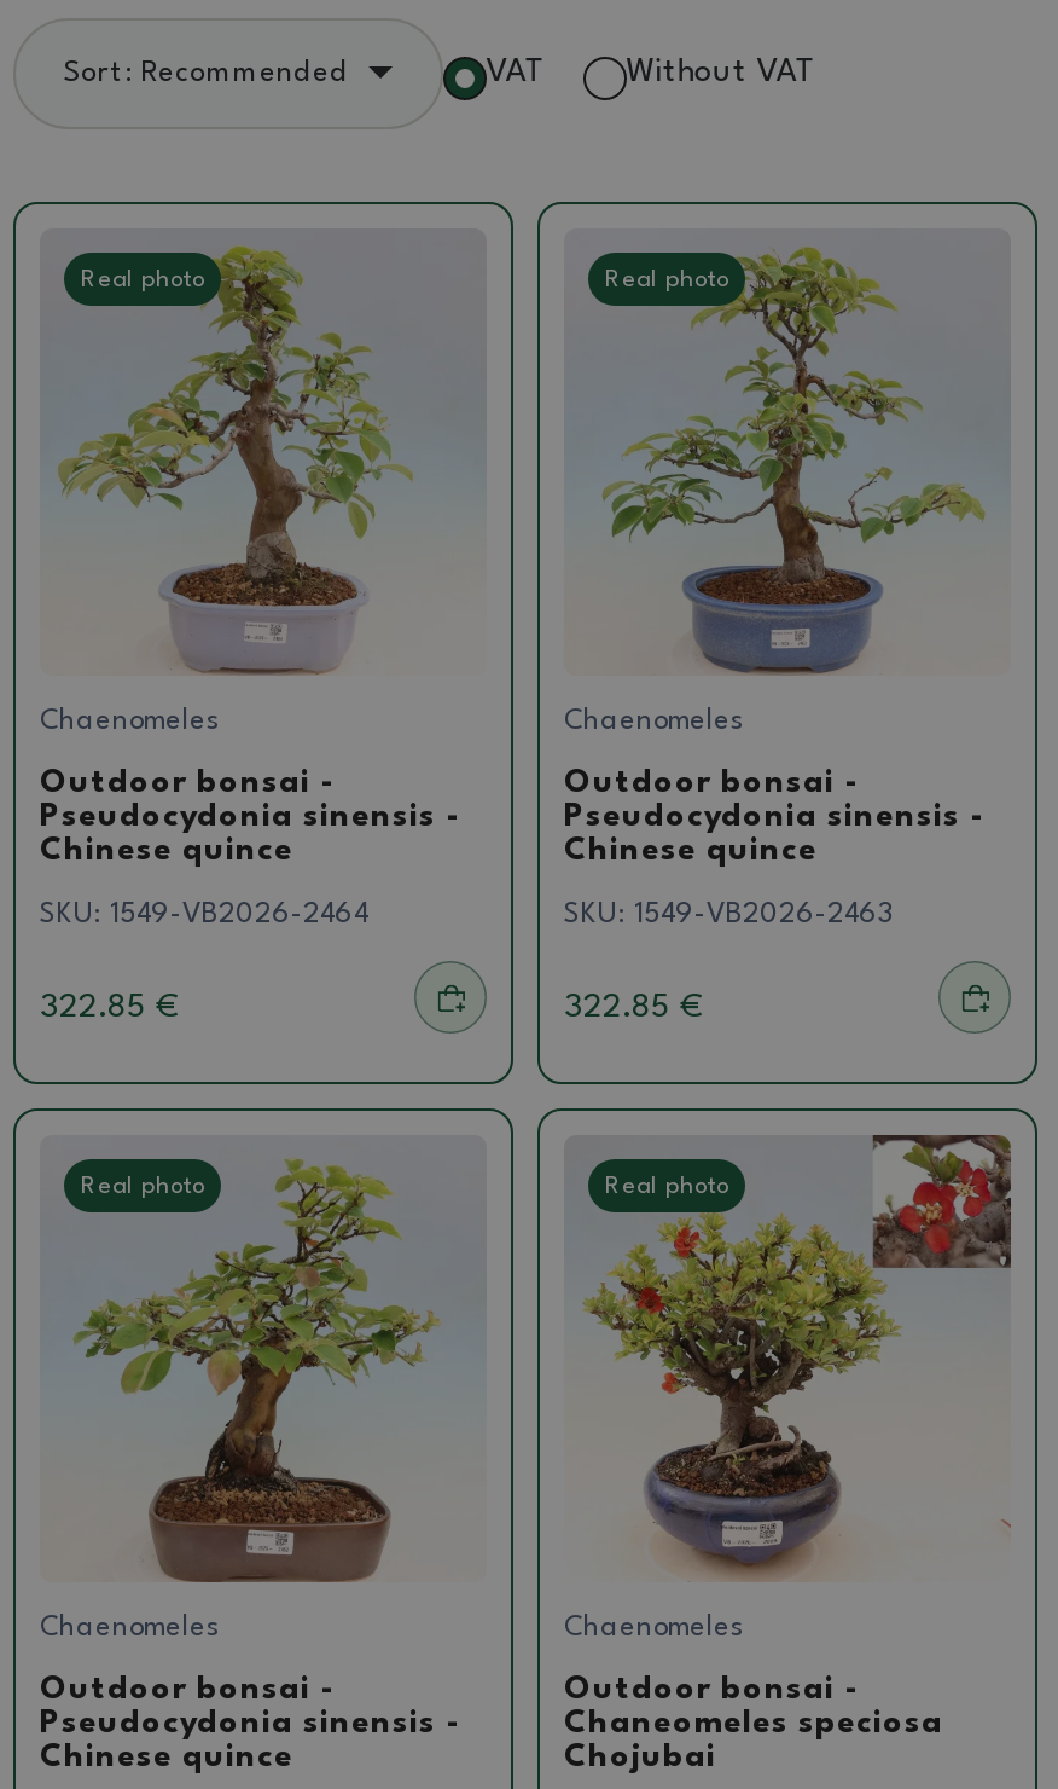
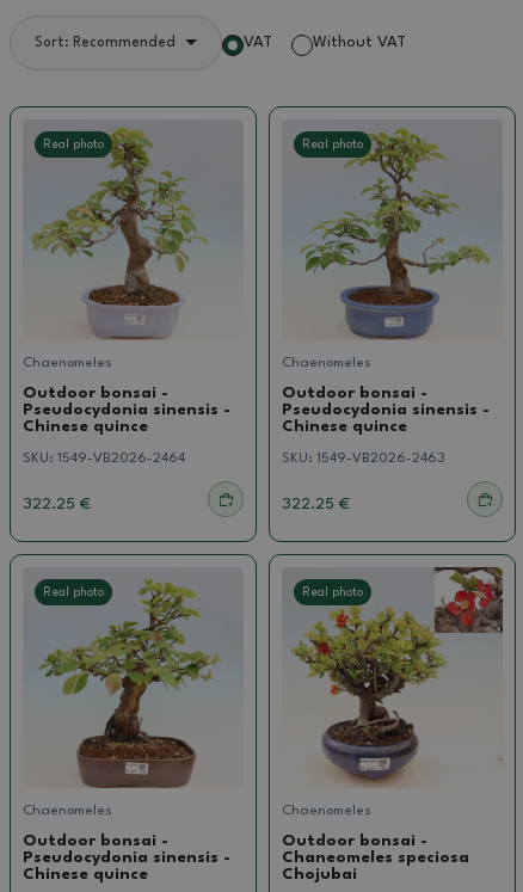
- 322.85 €
+ 322.25 €

- 322.85 €
+ 322.25 €
